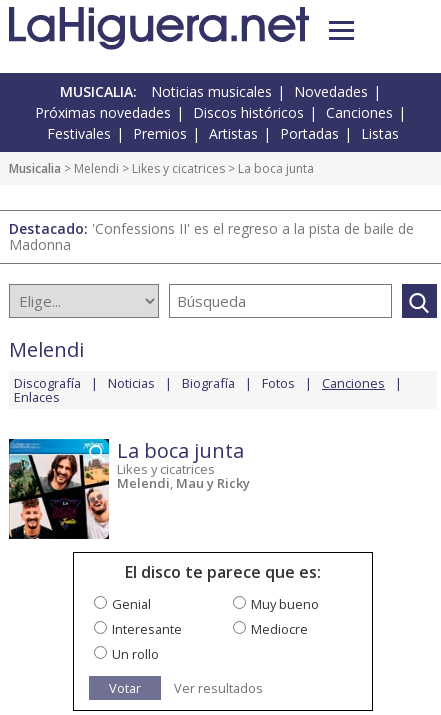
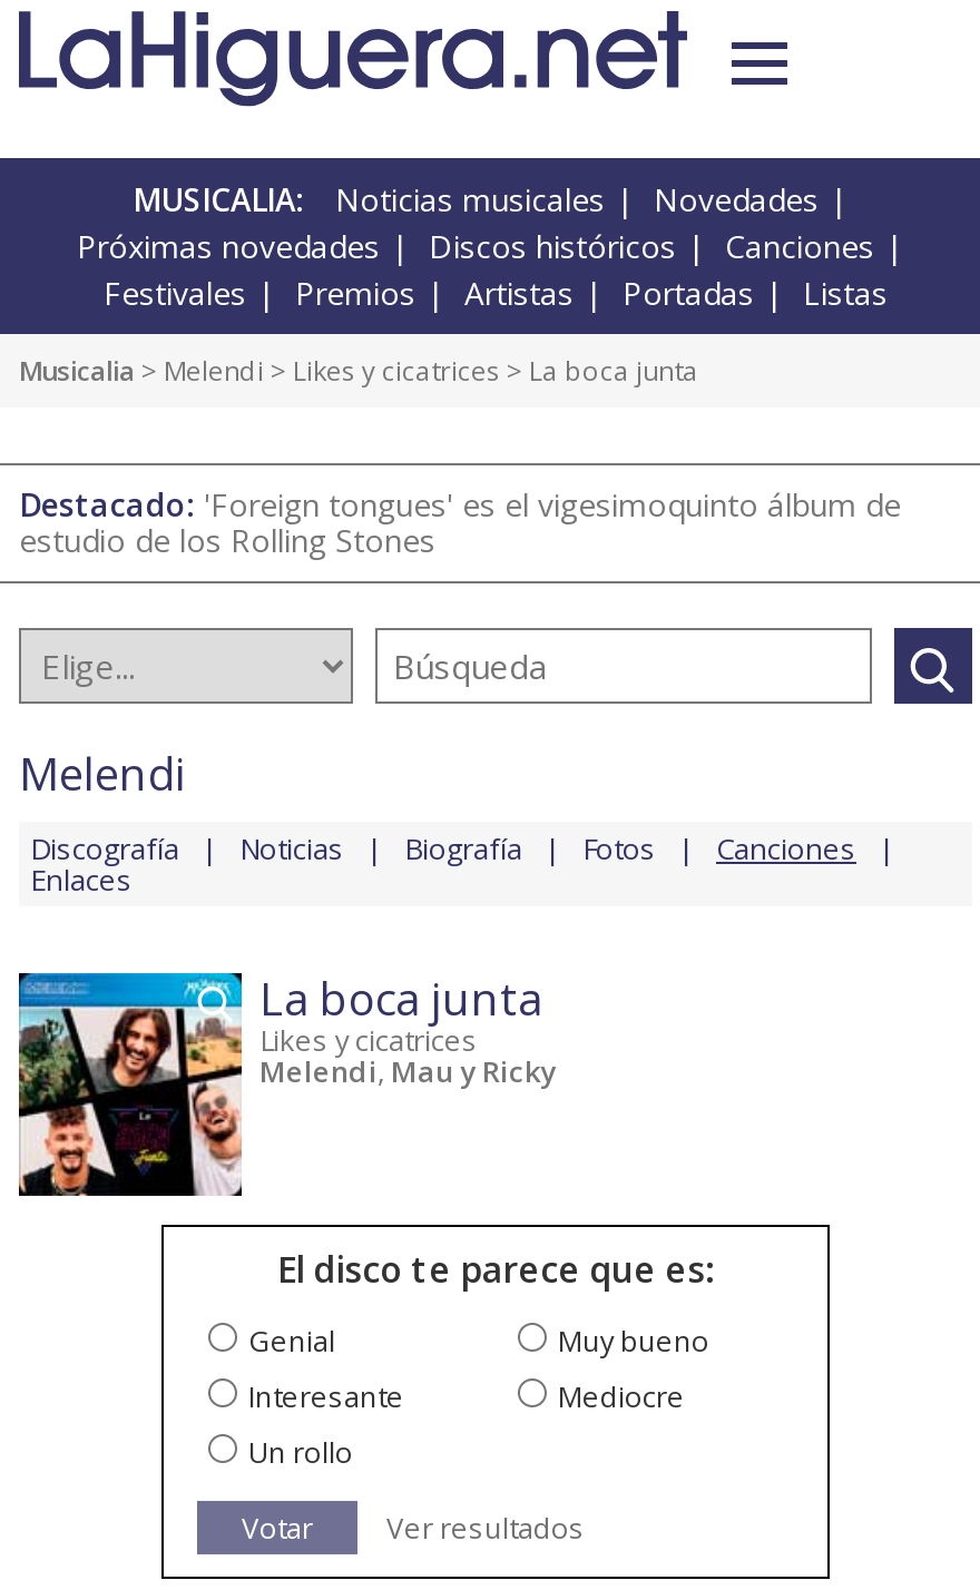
- Destacado: 'Confessions II' es el regreso a la pista de baile de
- Madonna
+ Destacado: 'Foreign tongues' es el vigesimoquinto álbum de
+ estudio de los Rolling Stones
